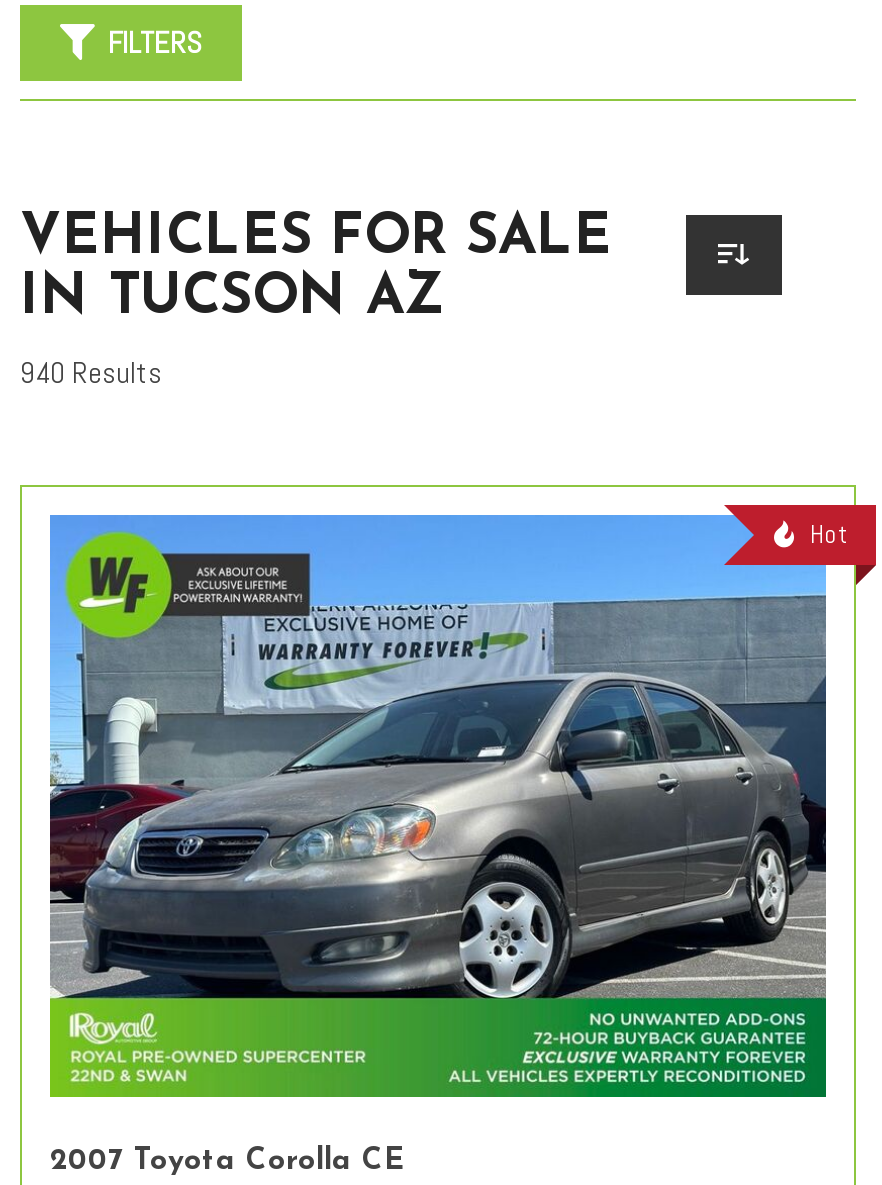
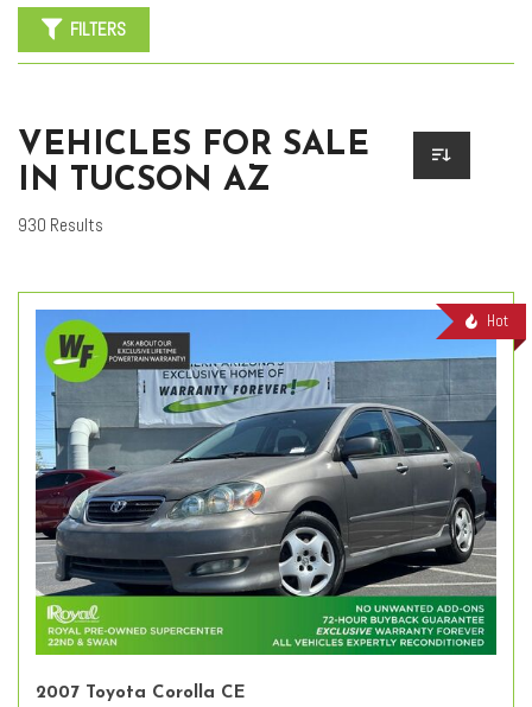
- 940 Results
+ 930 Results
